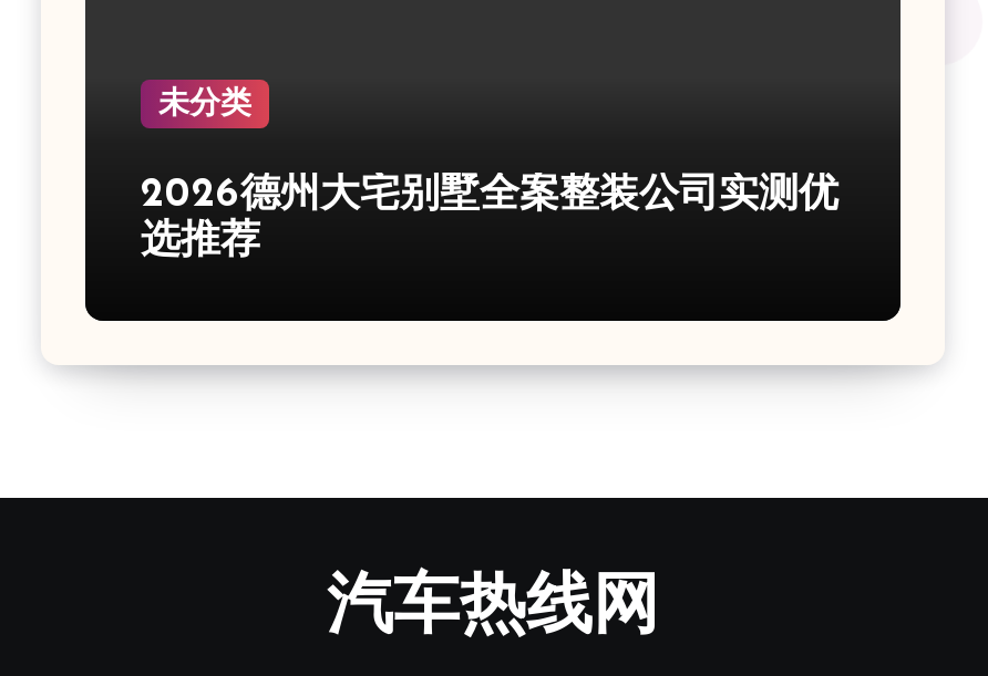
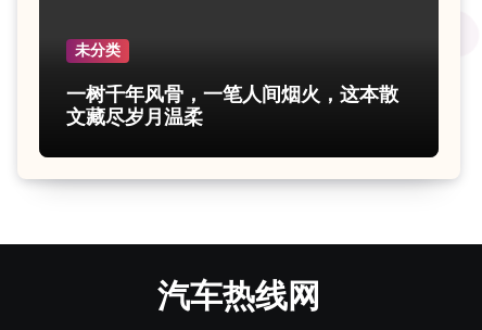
- 2026德州大宅别墅全案整装公司实测优
- 选推荐
+ 一树千年风骨，一笔人间烟火，这本散
+ 文藏尽岁月温柔
